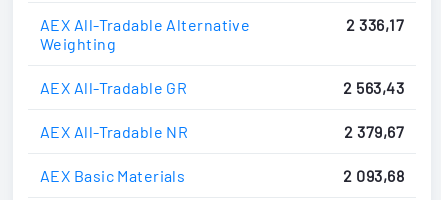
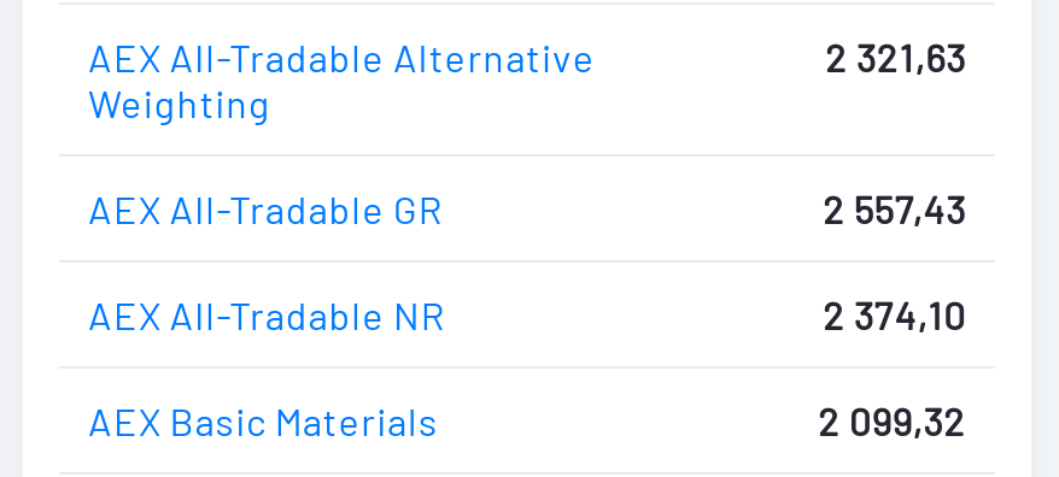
- 2 336,17
+ 2 321,63

- 2 563,43
+ 2 557,43

- 2 379,67
+ 2 374,10

- 2 093,68
+ 2 099,32
